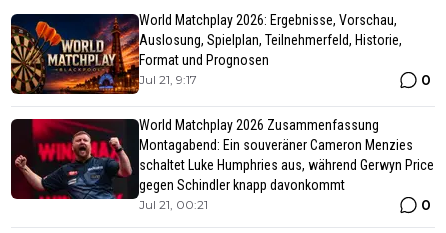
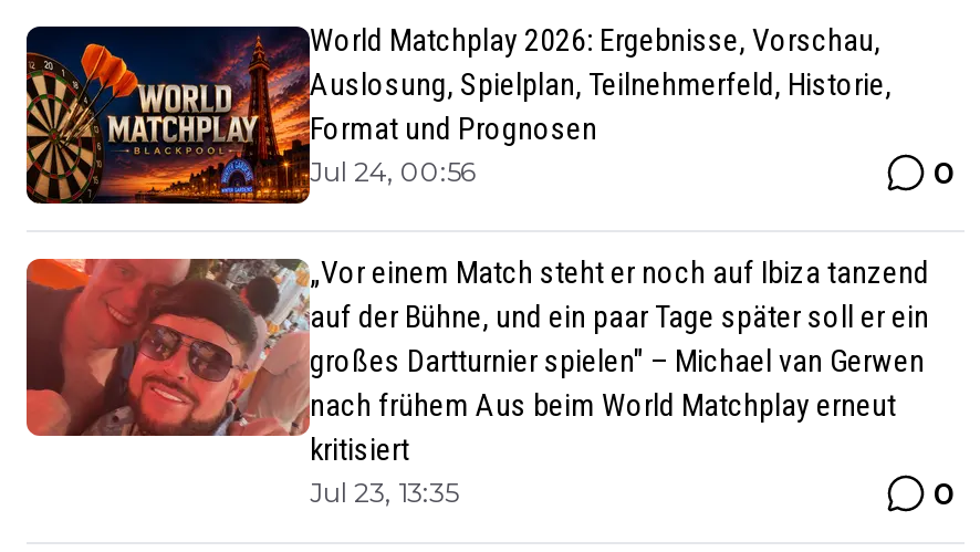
- Jul 21, 9:17
+ Jul 24, 00:56

- [image]
- World Matchplay 2026 Zusammenfassung
- Montagabend: Ein souveräner Cameron Menzies
- schaltet Luke Humphries aus, während Gerwyn Price
- gegen Schindler knapp davonkommt
- Jul 21, 00:21
+ [image]
+ „Vor einem Match steht er noch auf Ibiza tanzend
+ auf der Bühne, und ein paar Tage später soll er ein
+ großes Dartturnier spielen" – Michael van Gerwen
+ nach frühem Aus beim World Matchplay erneut
+ kritisiert
+ Jul 23, 13:35
